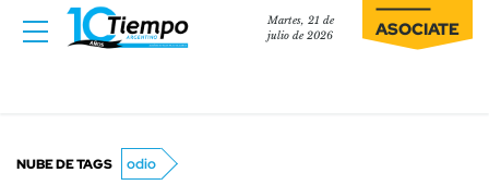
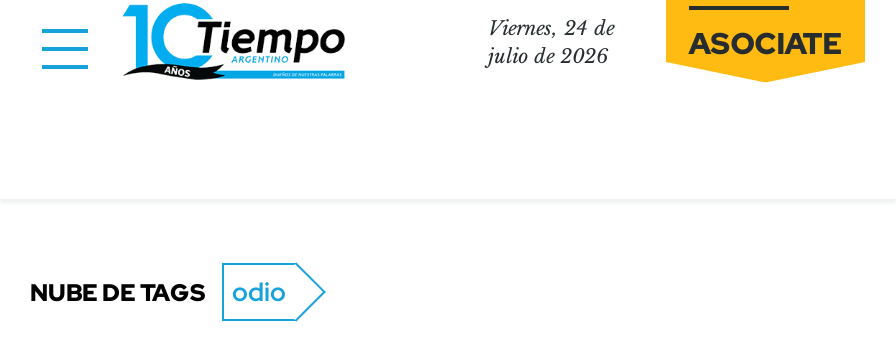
- Martes, 21 de
+ Viernes, 24 de
